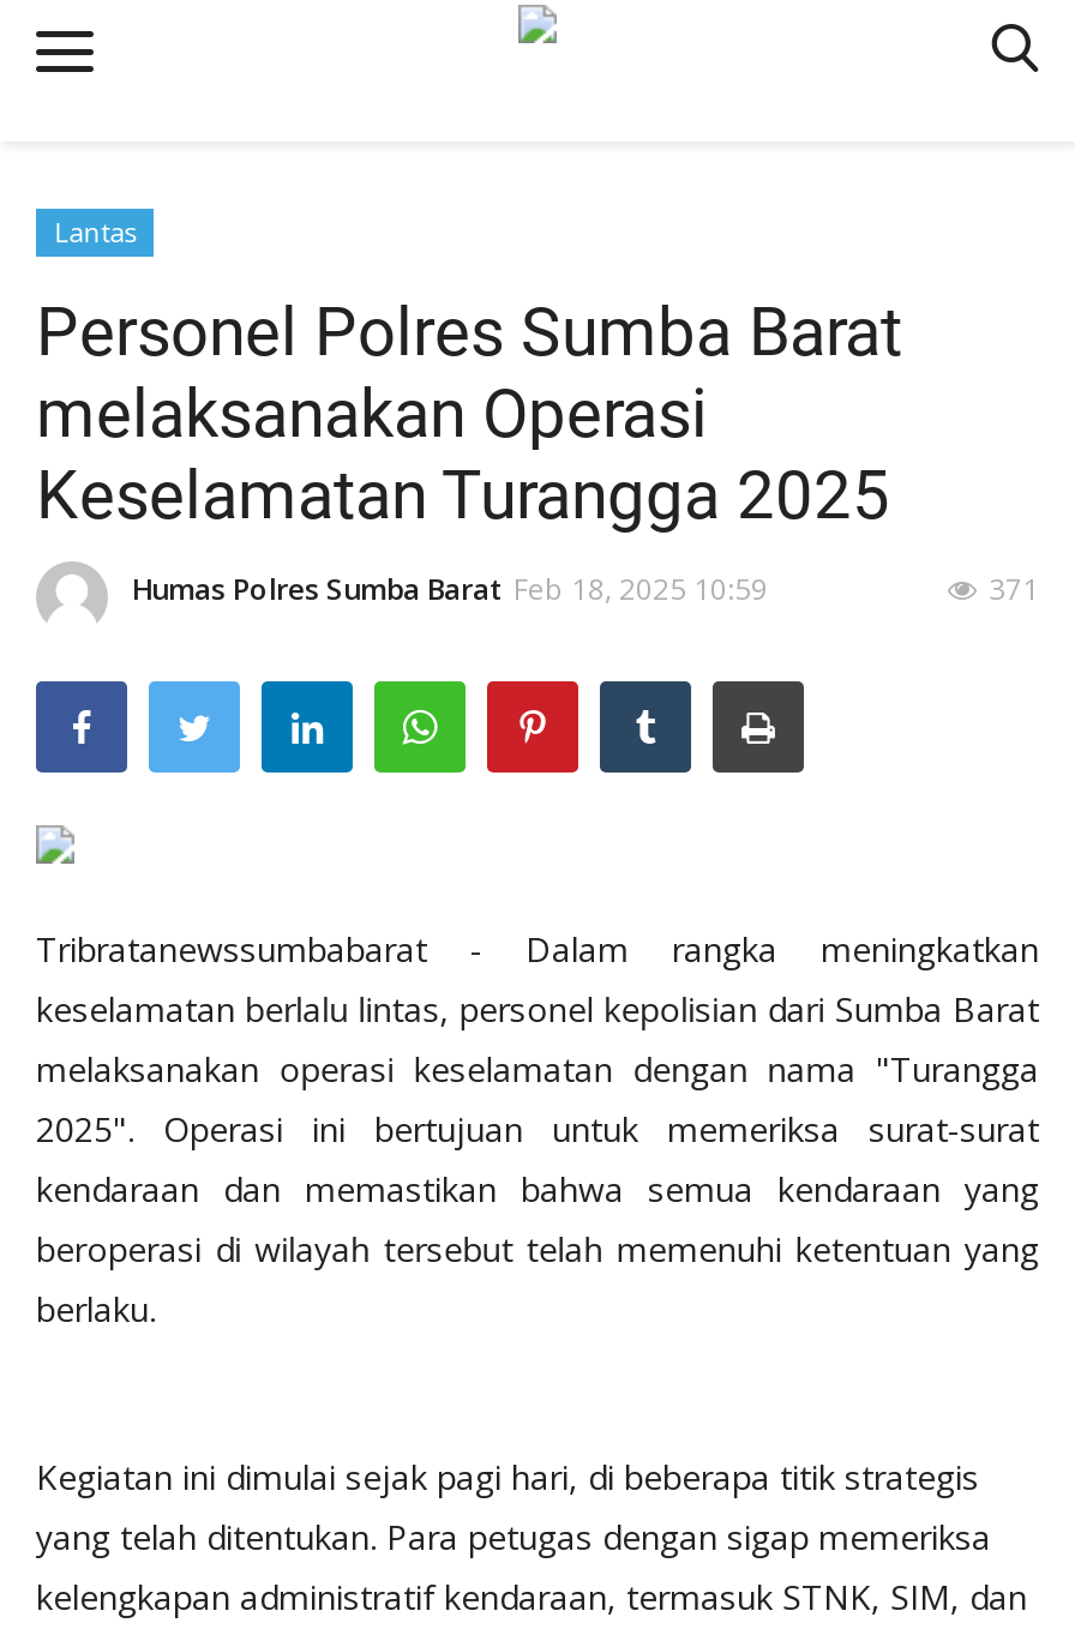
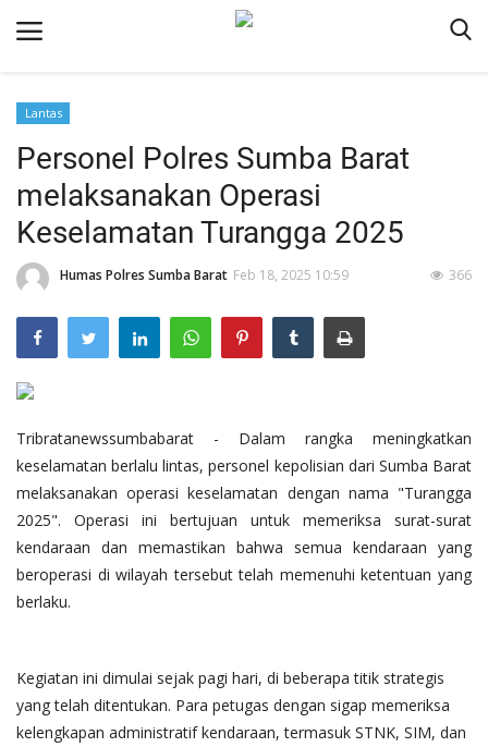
- 371
+ 366
